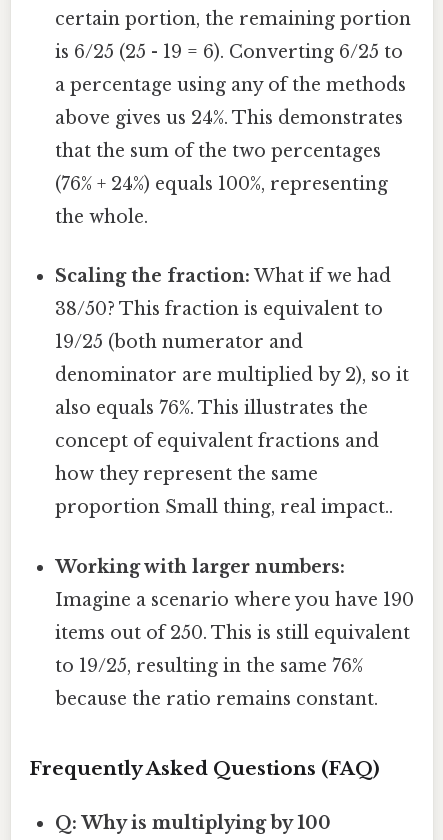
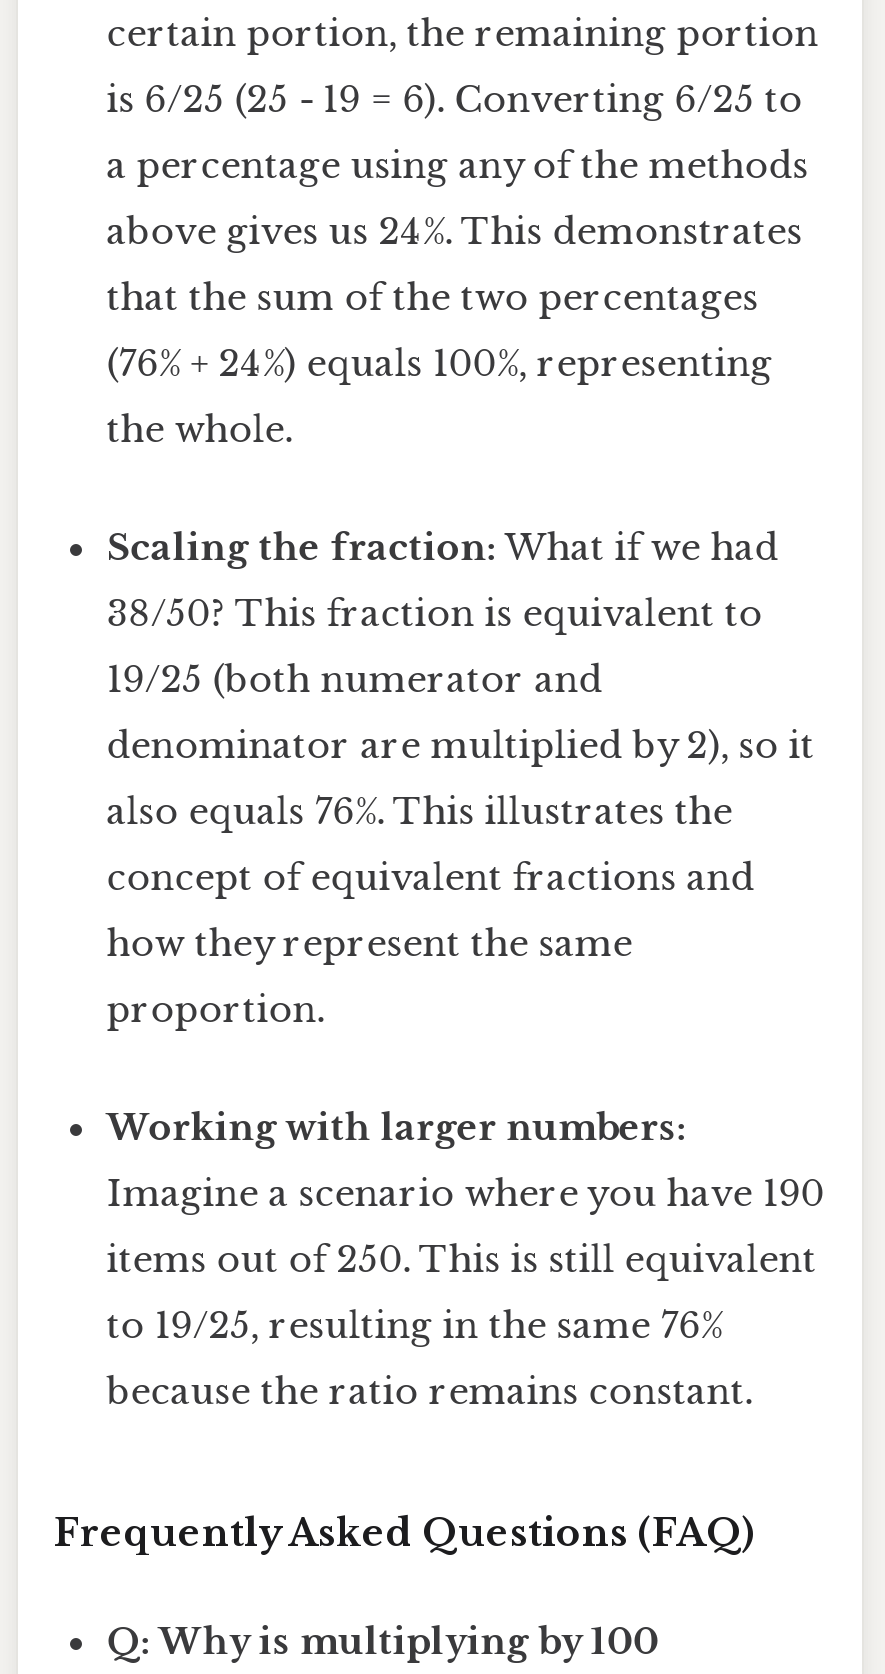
- proportion Small thing, real impact..
+ proportion.
